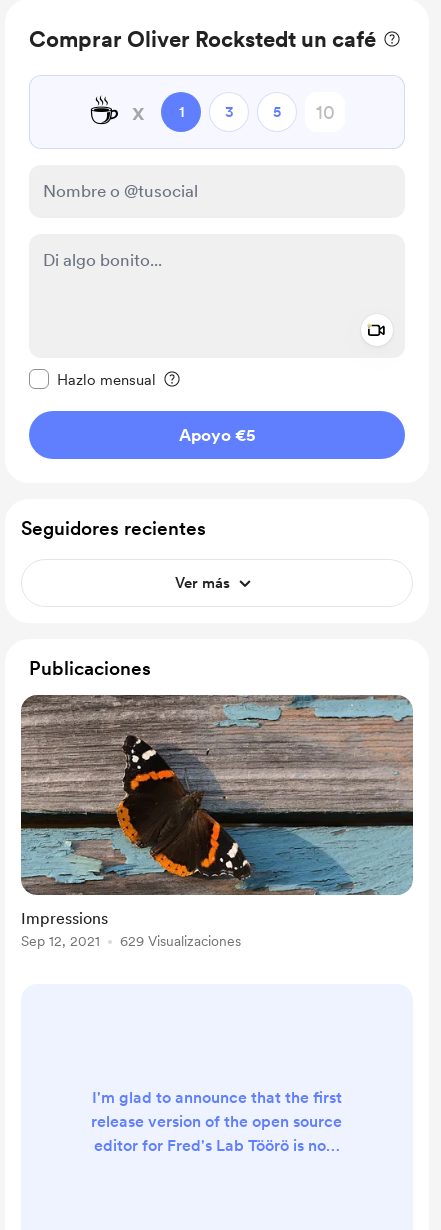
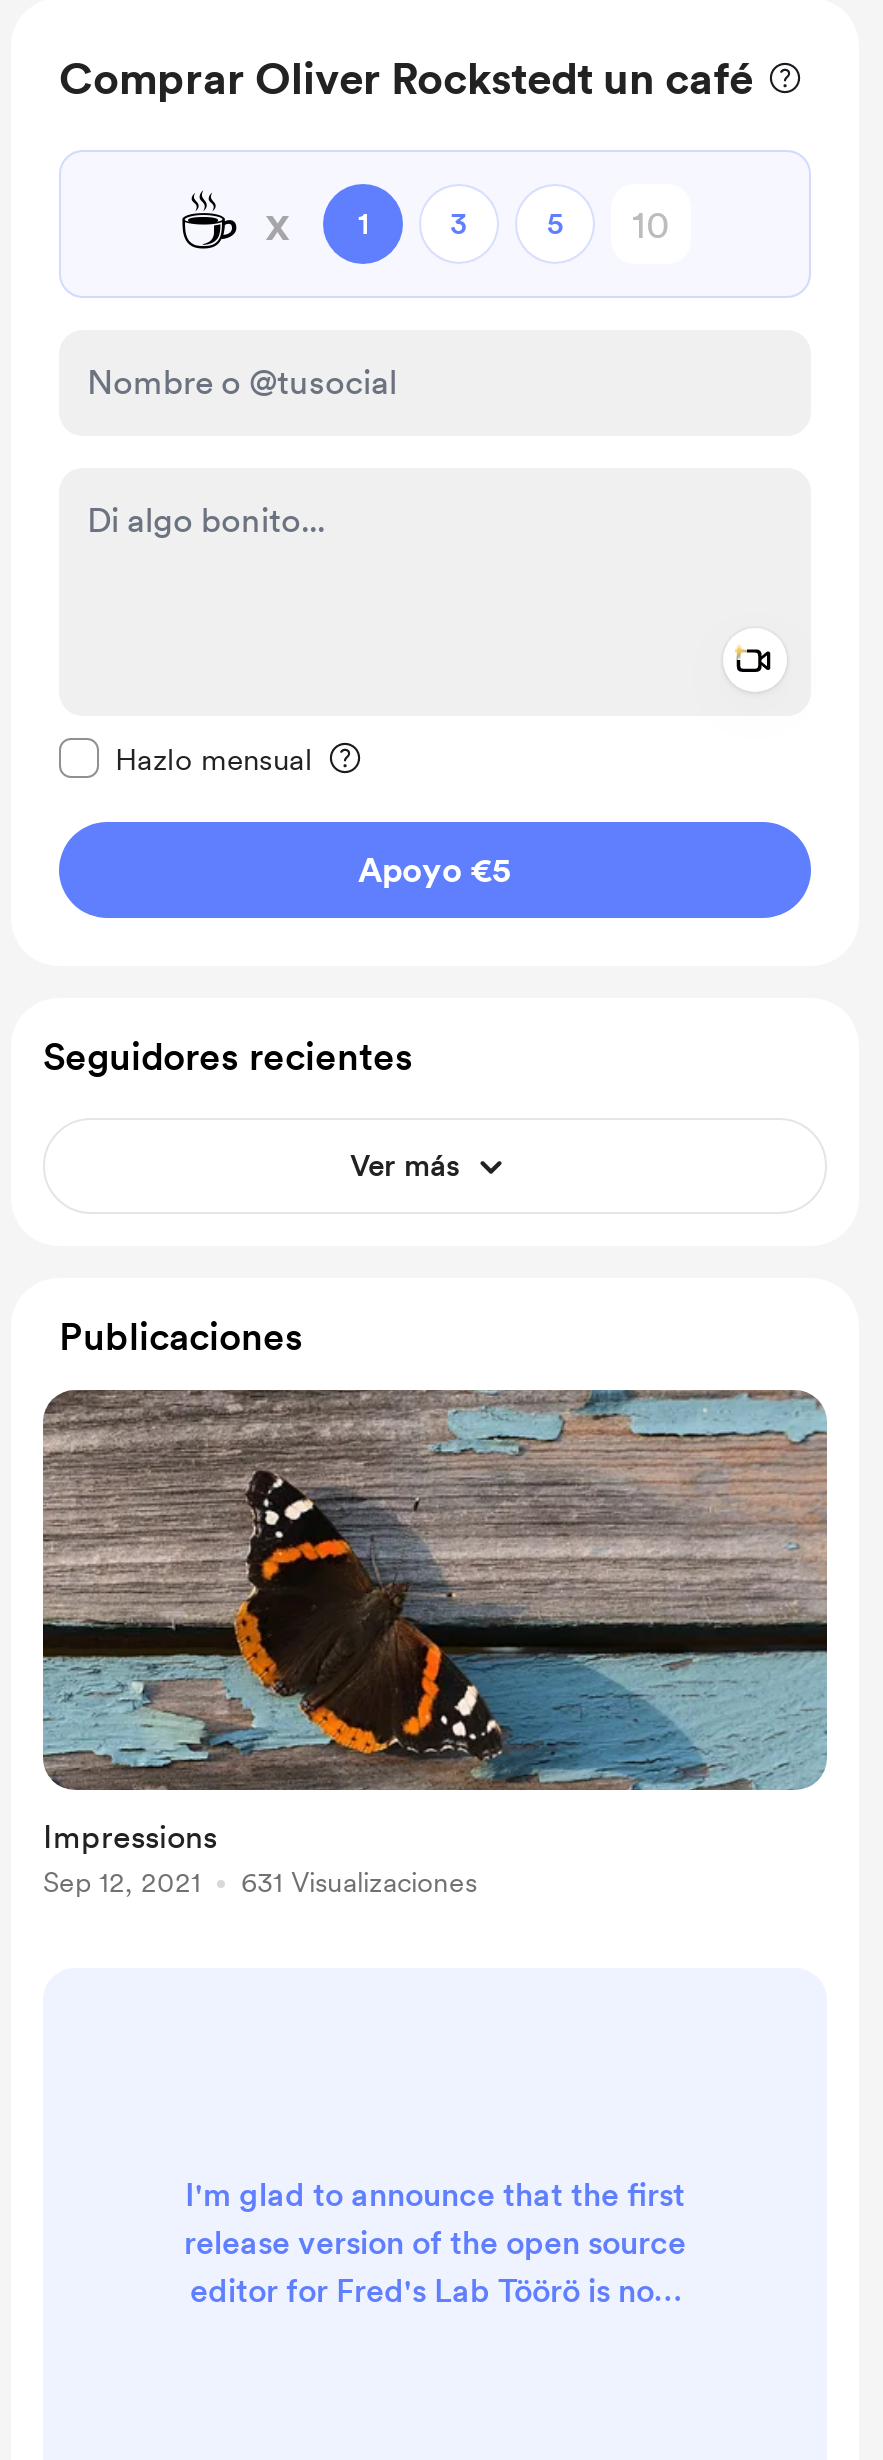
- 629 Visualizaciones
+ 631 Visualizaciones
